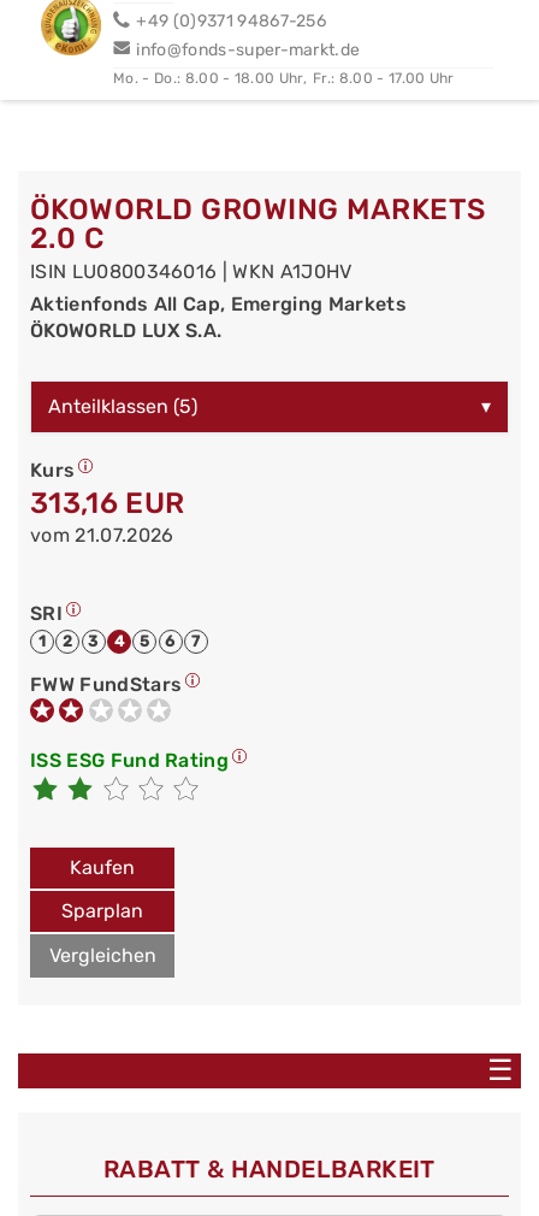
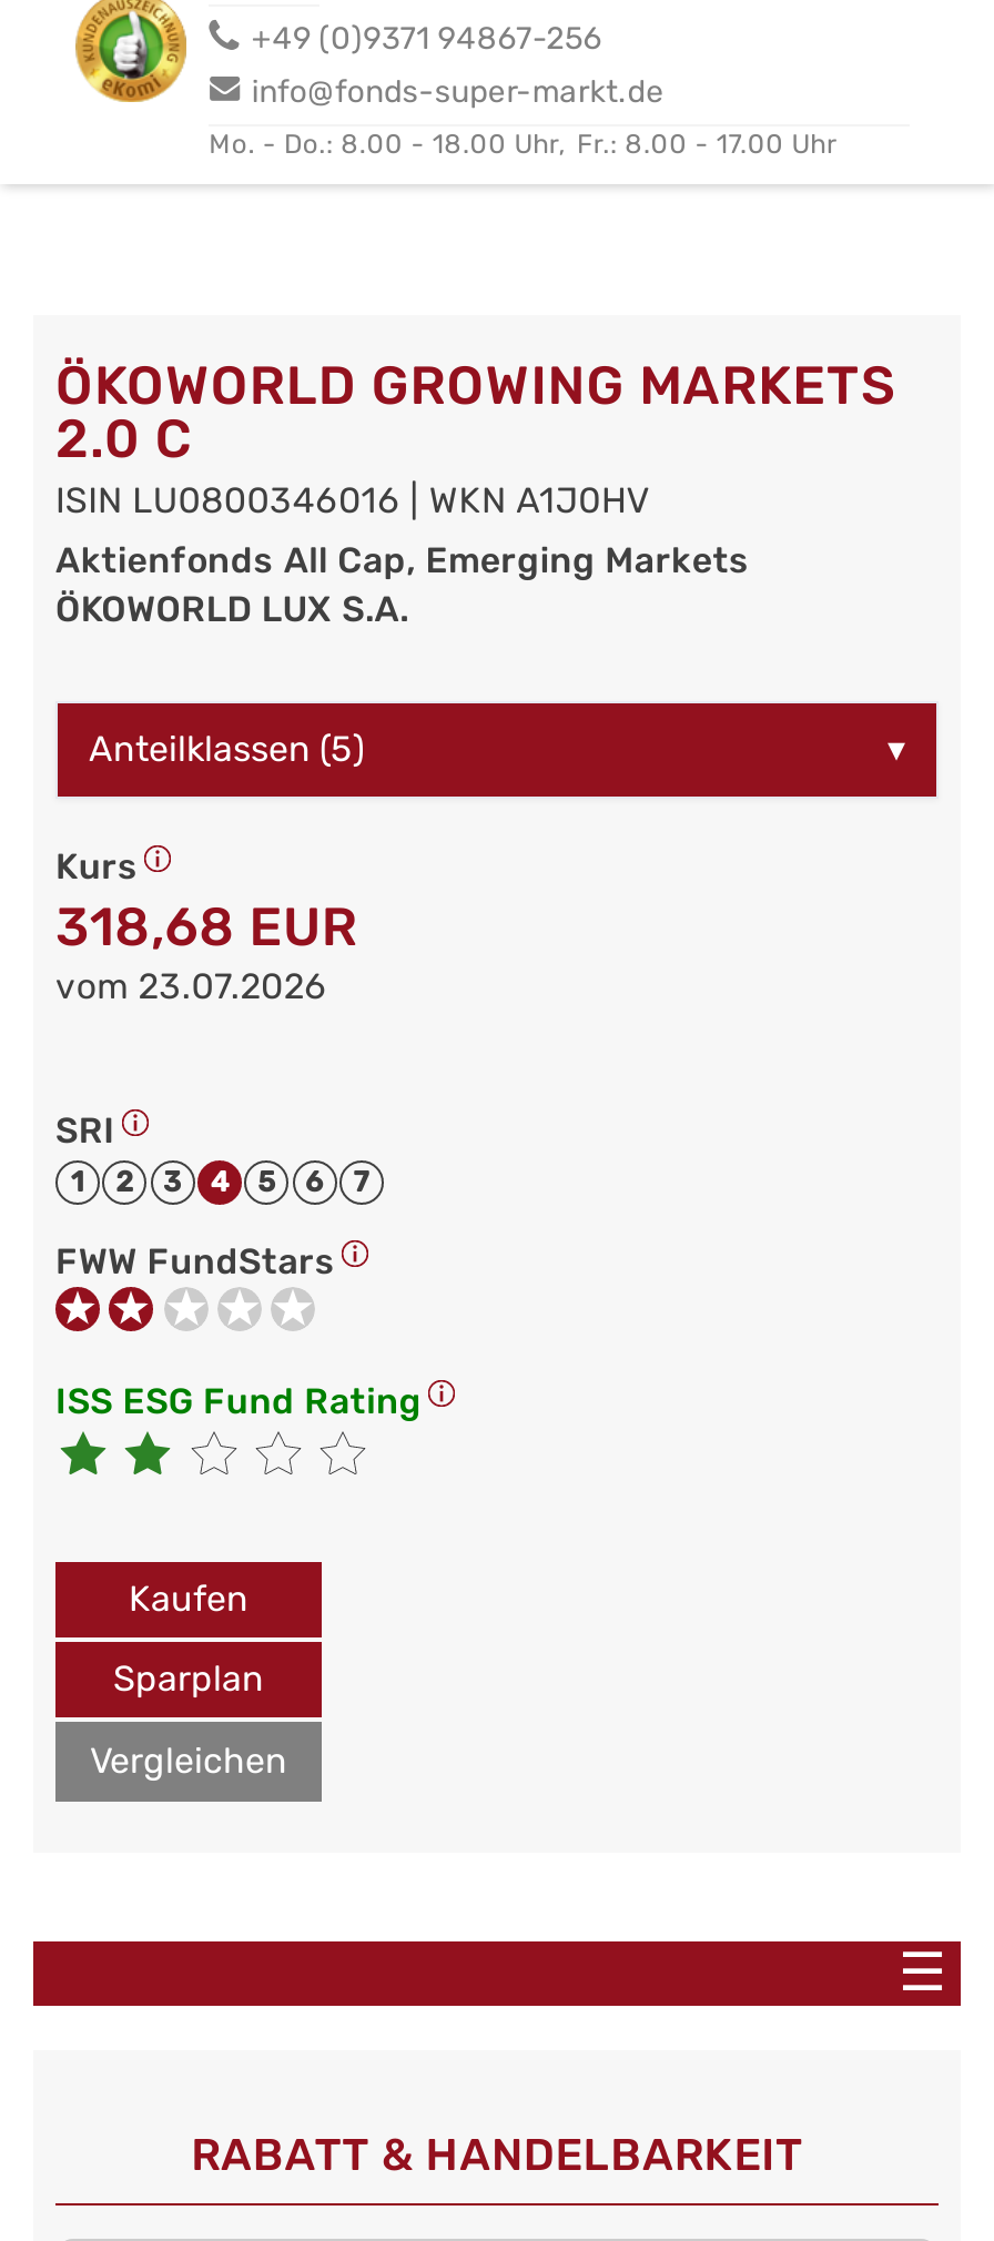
- 313,16 EUR
+ 318,68 EUR

- vom 21.07.2026
+ vom 23.07.2026
